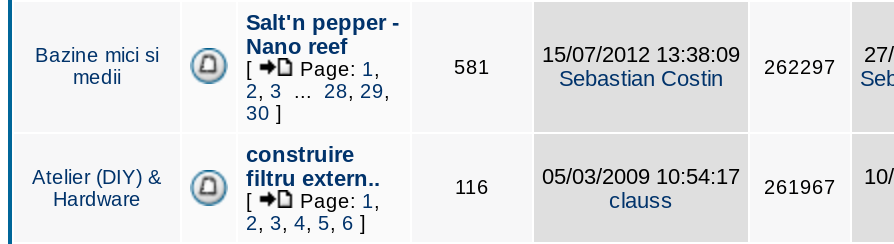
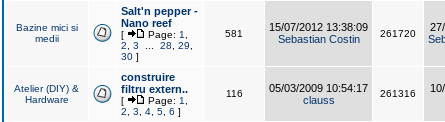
- 262297
+ 261720

- 261967
+ 261316
